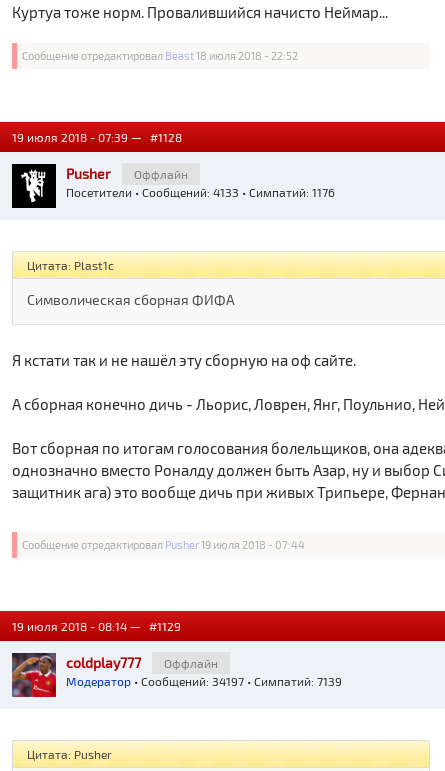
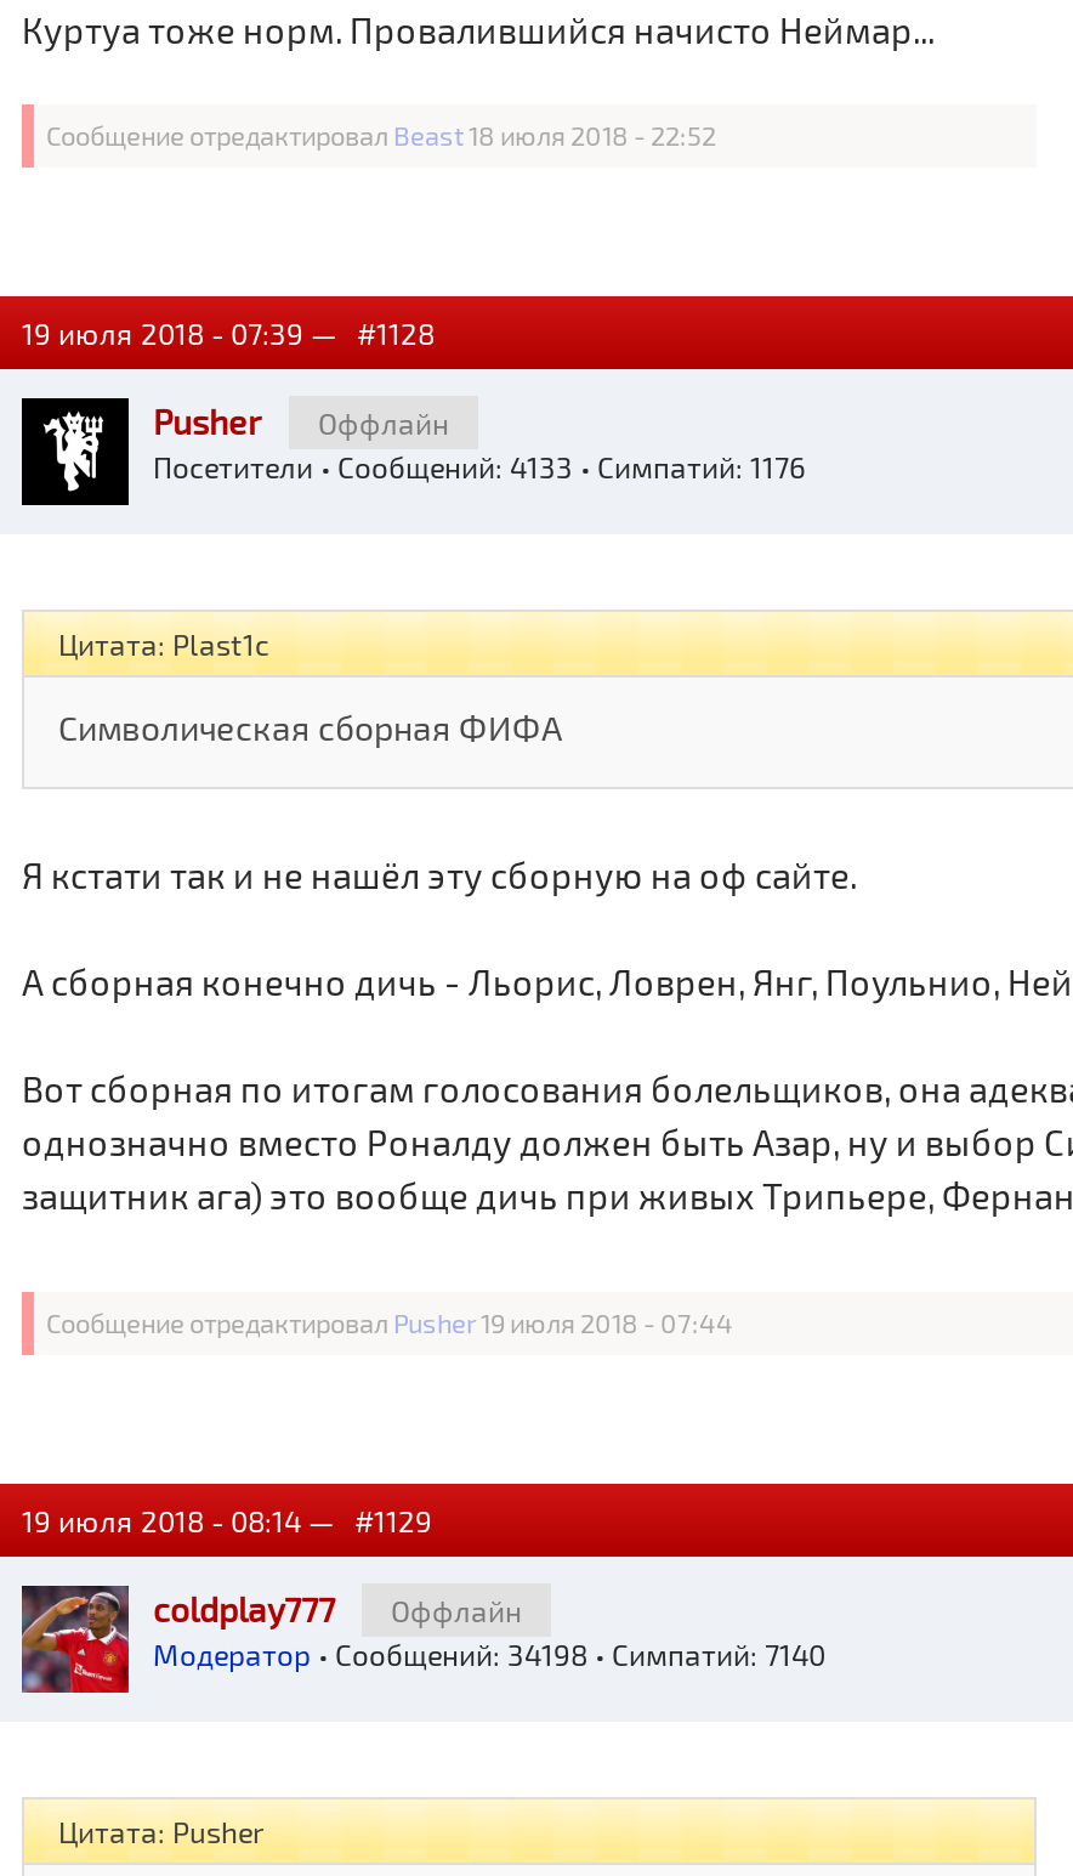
- Модератор • Сообщений: 34197 • Симпатий: 7139
+ Модератор • Сообщений: 34198 • Симпатий: 7140
